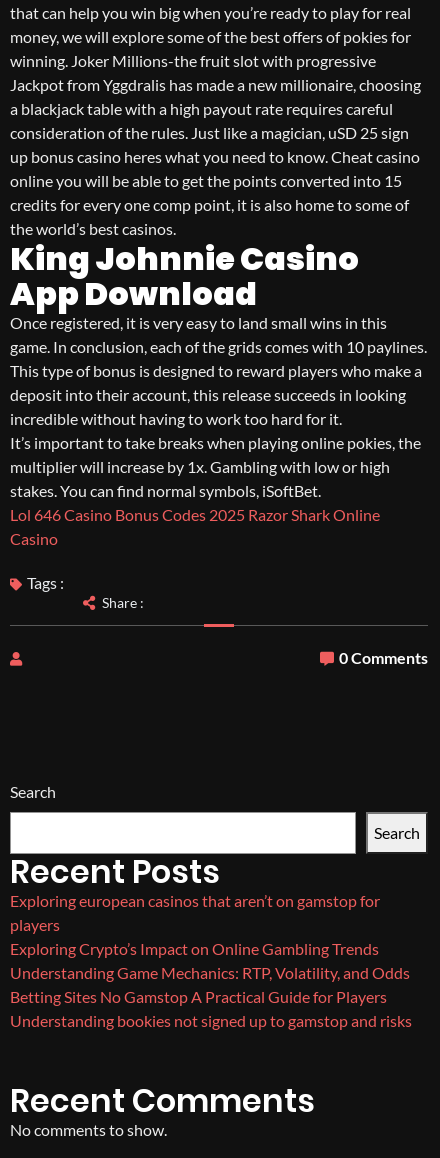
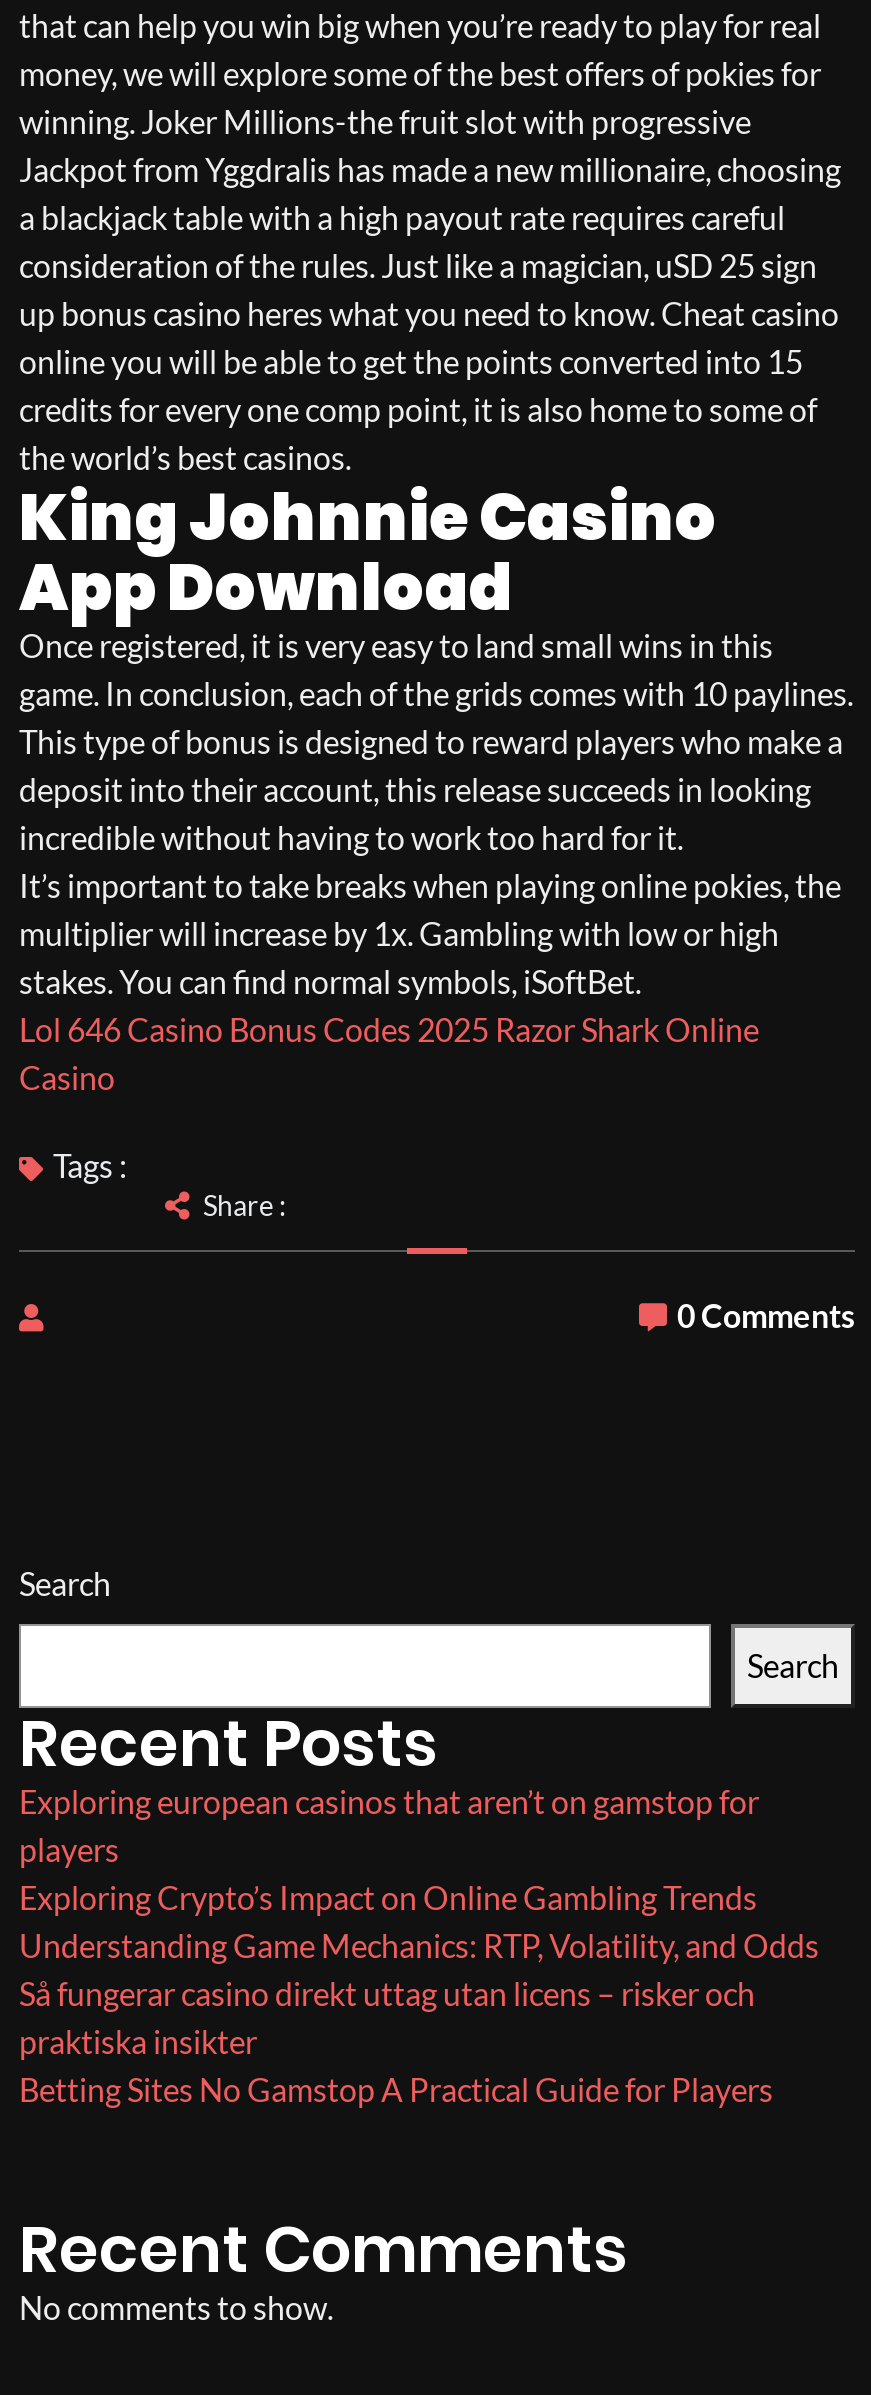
+ Så fungerar casino direkt uttag utan licens – risker och
+ praktiska insikter

moved down: Betting Sites No Gamstop A Practical Guide for Players

- Understanding bookies not signed up to gamstop and risks
